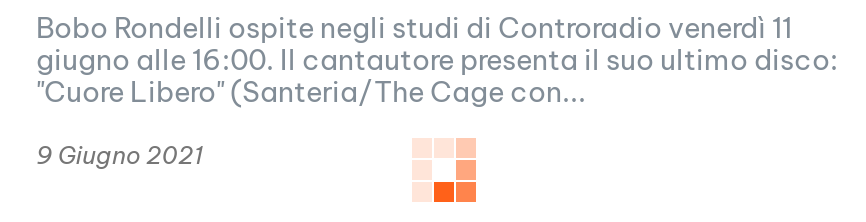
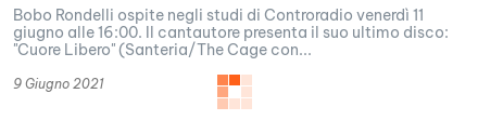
- [image]
+ [image]
